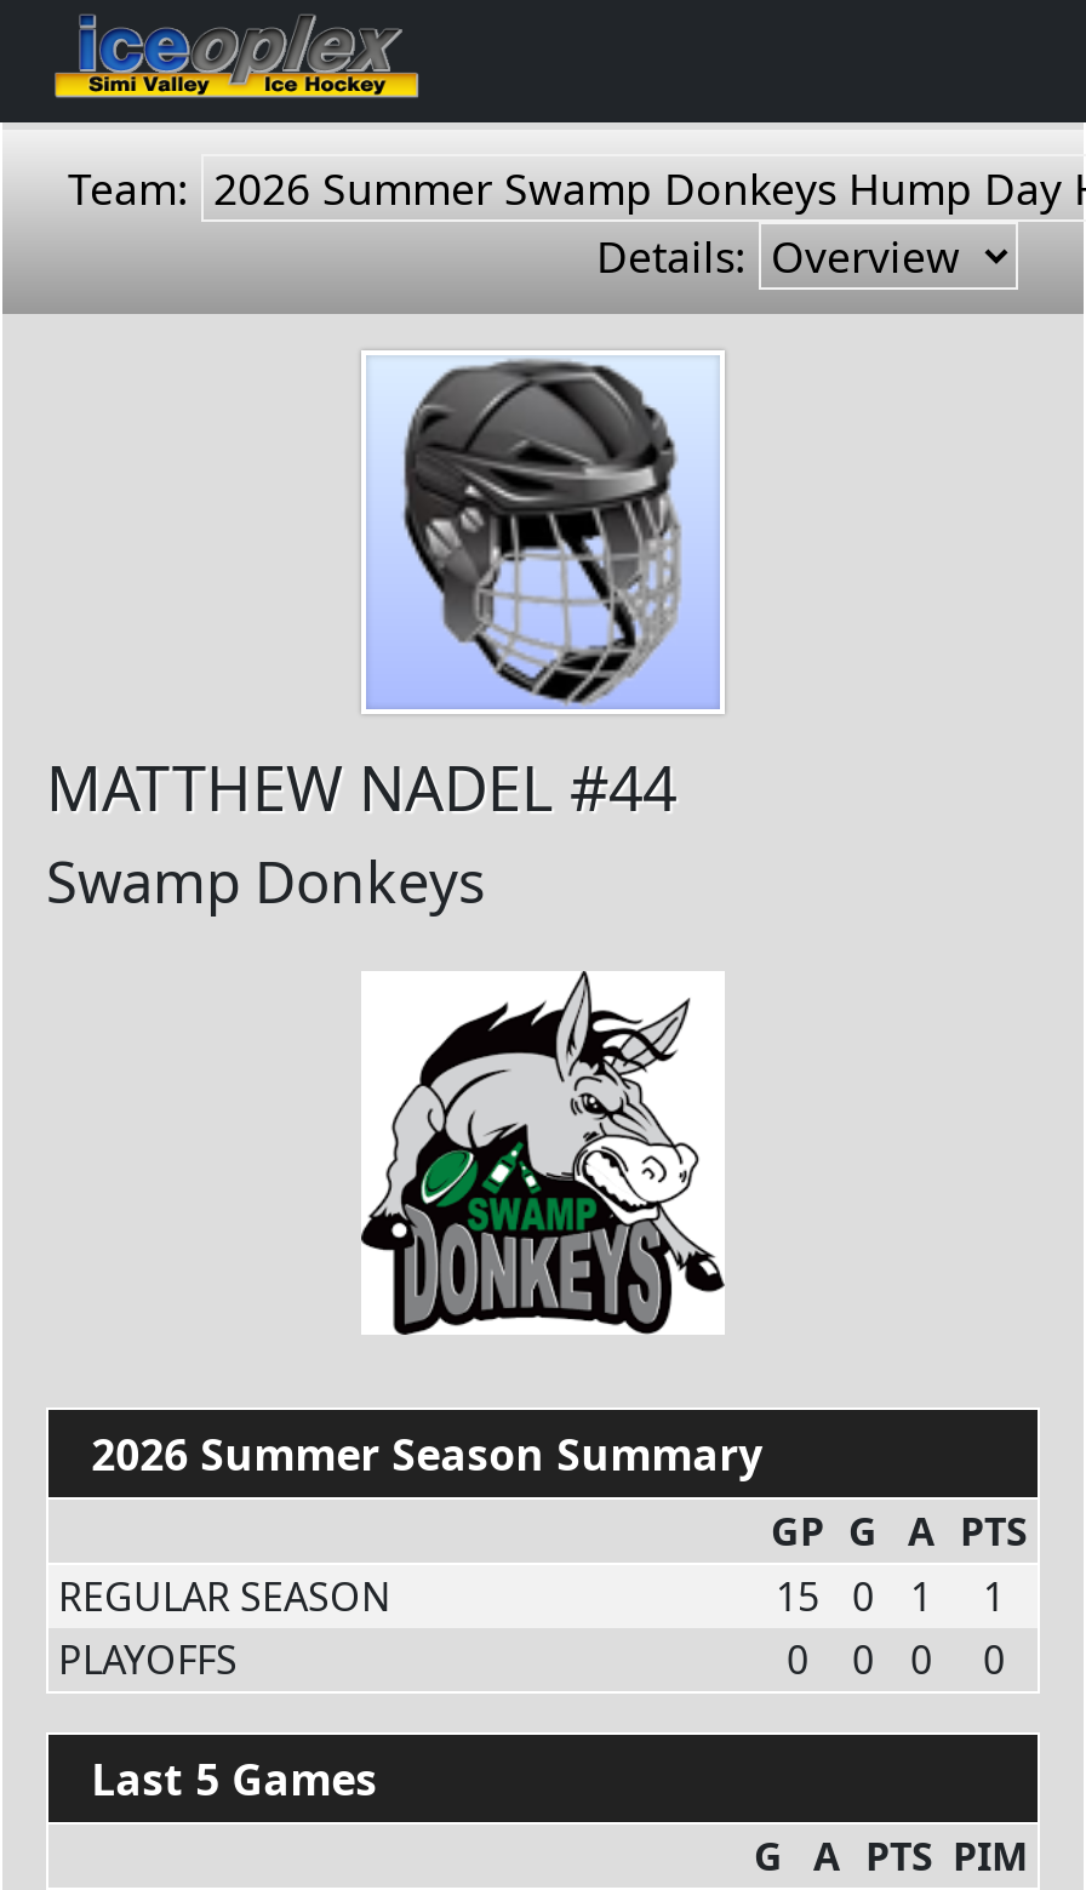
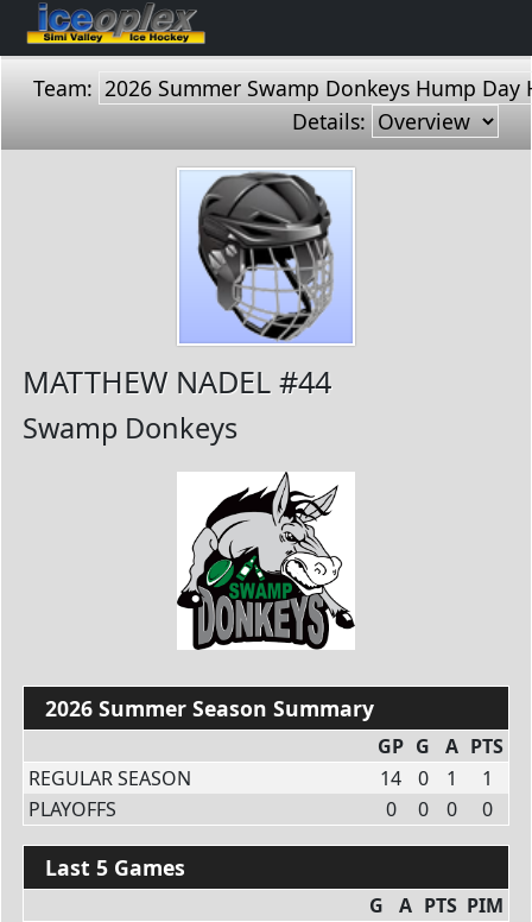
- 15 0 1 1
+ 14 0 1 1
